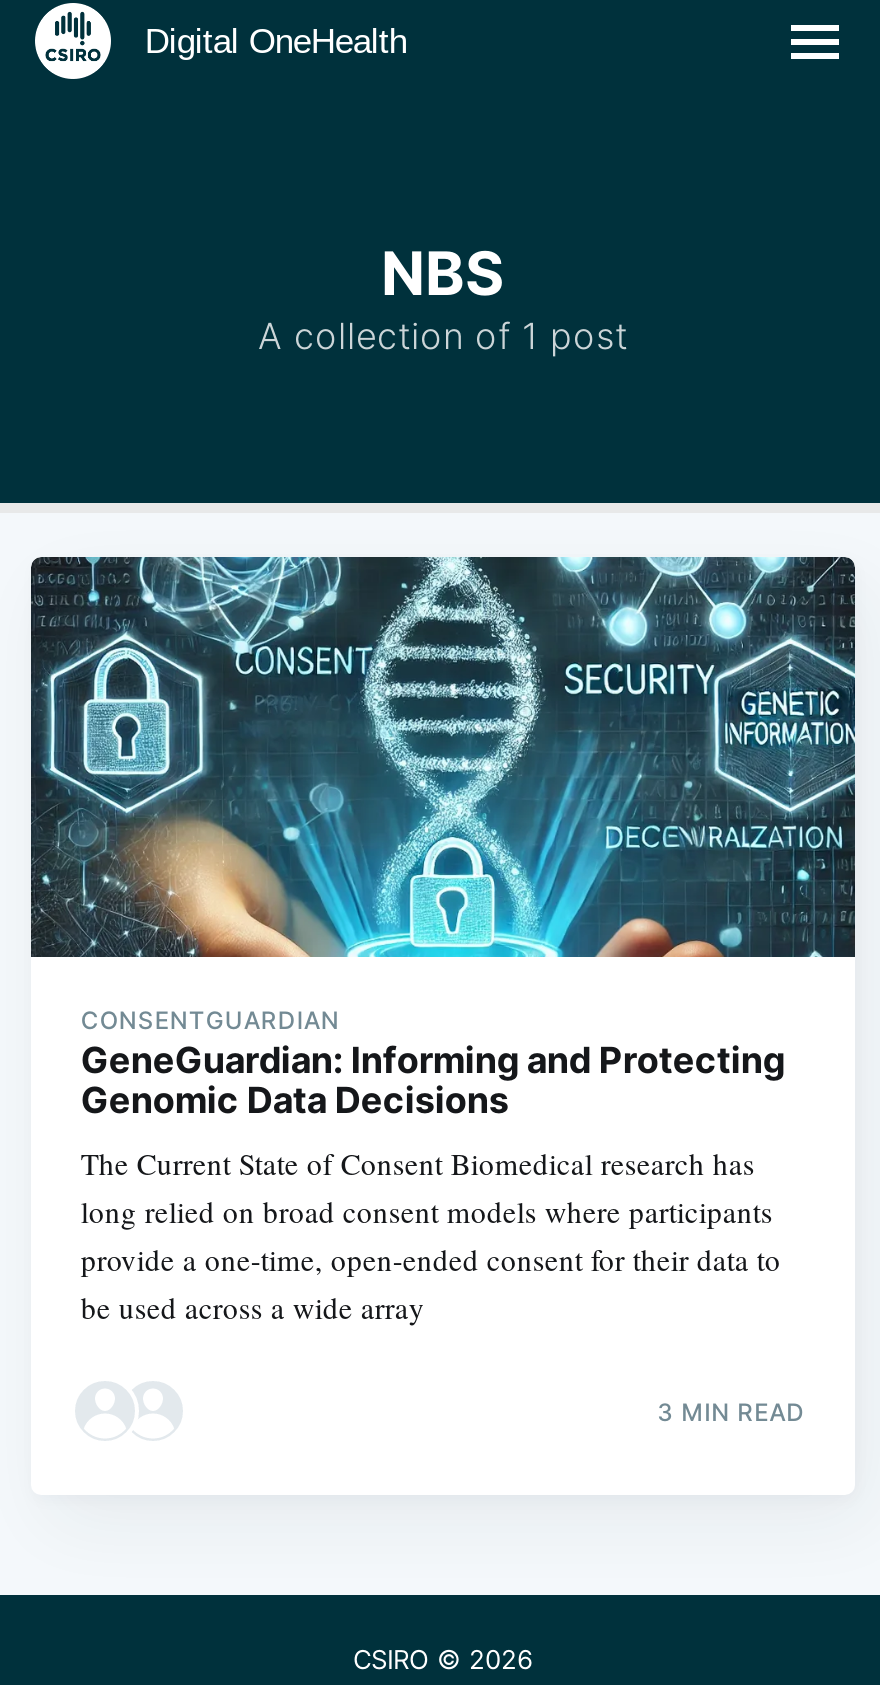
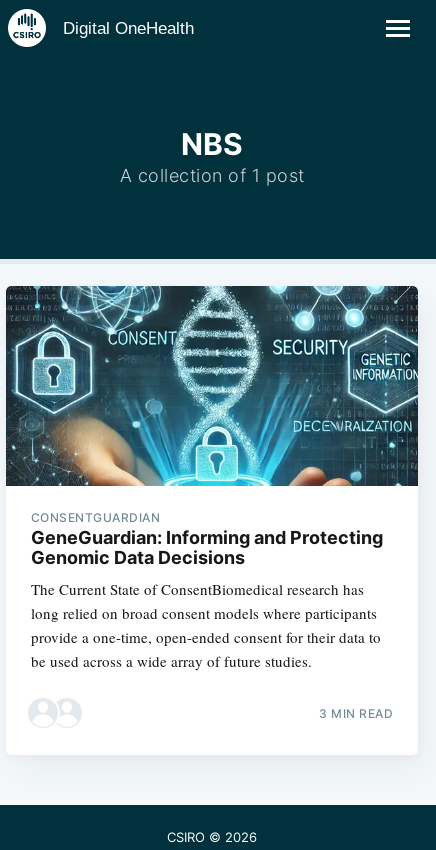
- The Current State of Consent Biomedical research has
+ The Current State of ConsentBiomedical research has

- be used across a wide array
+ be used across a wide array of future studies.
